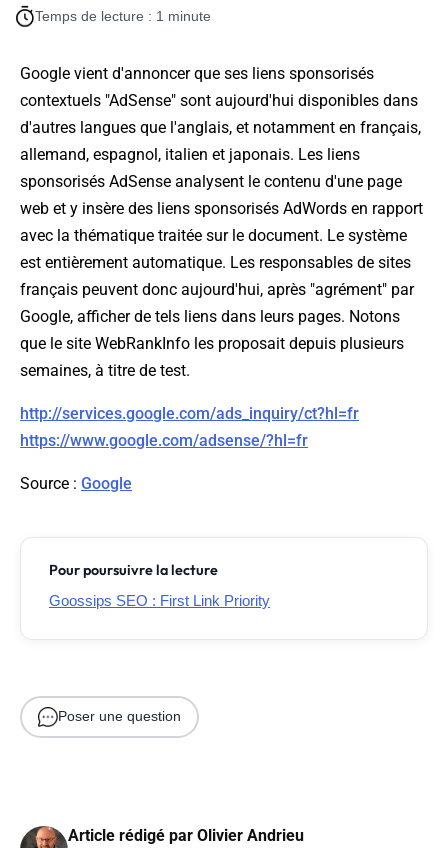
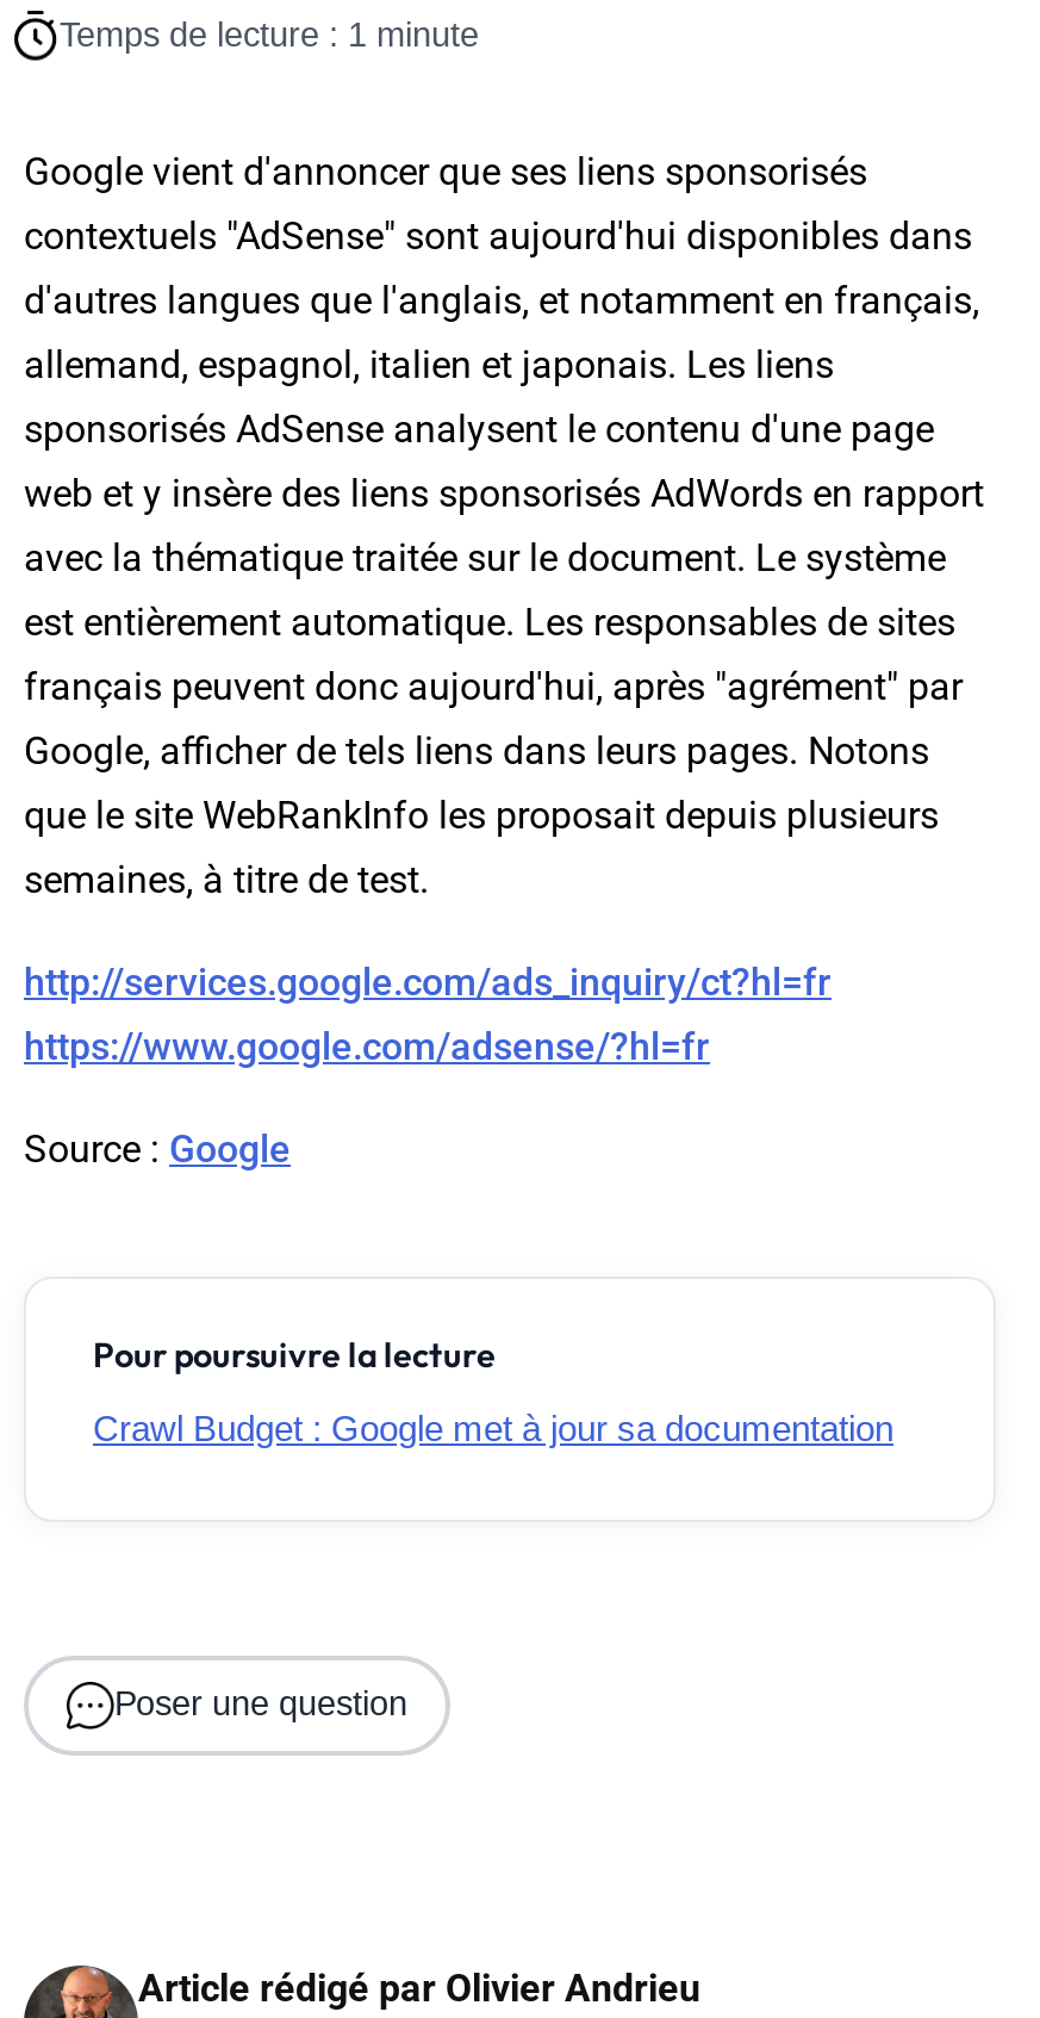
- Goossips SEO : First Link Priority
+ Crawl Budget : Google met à jour sa documentation
